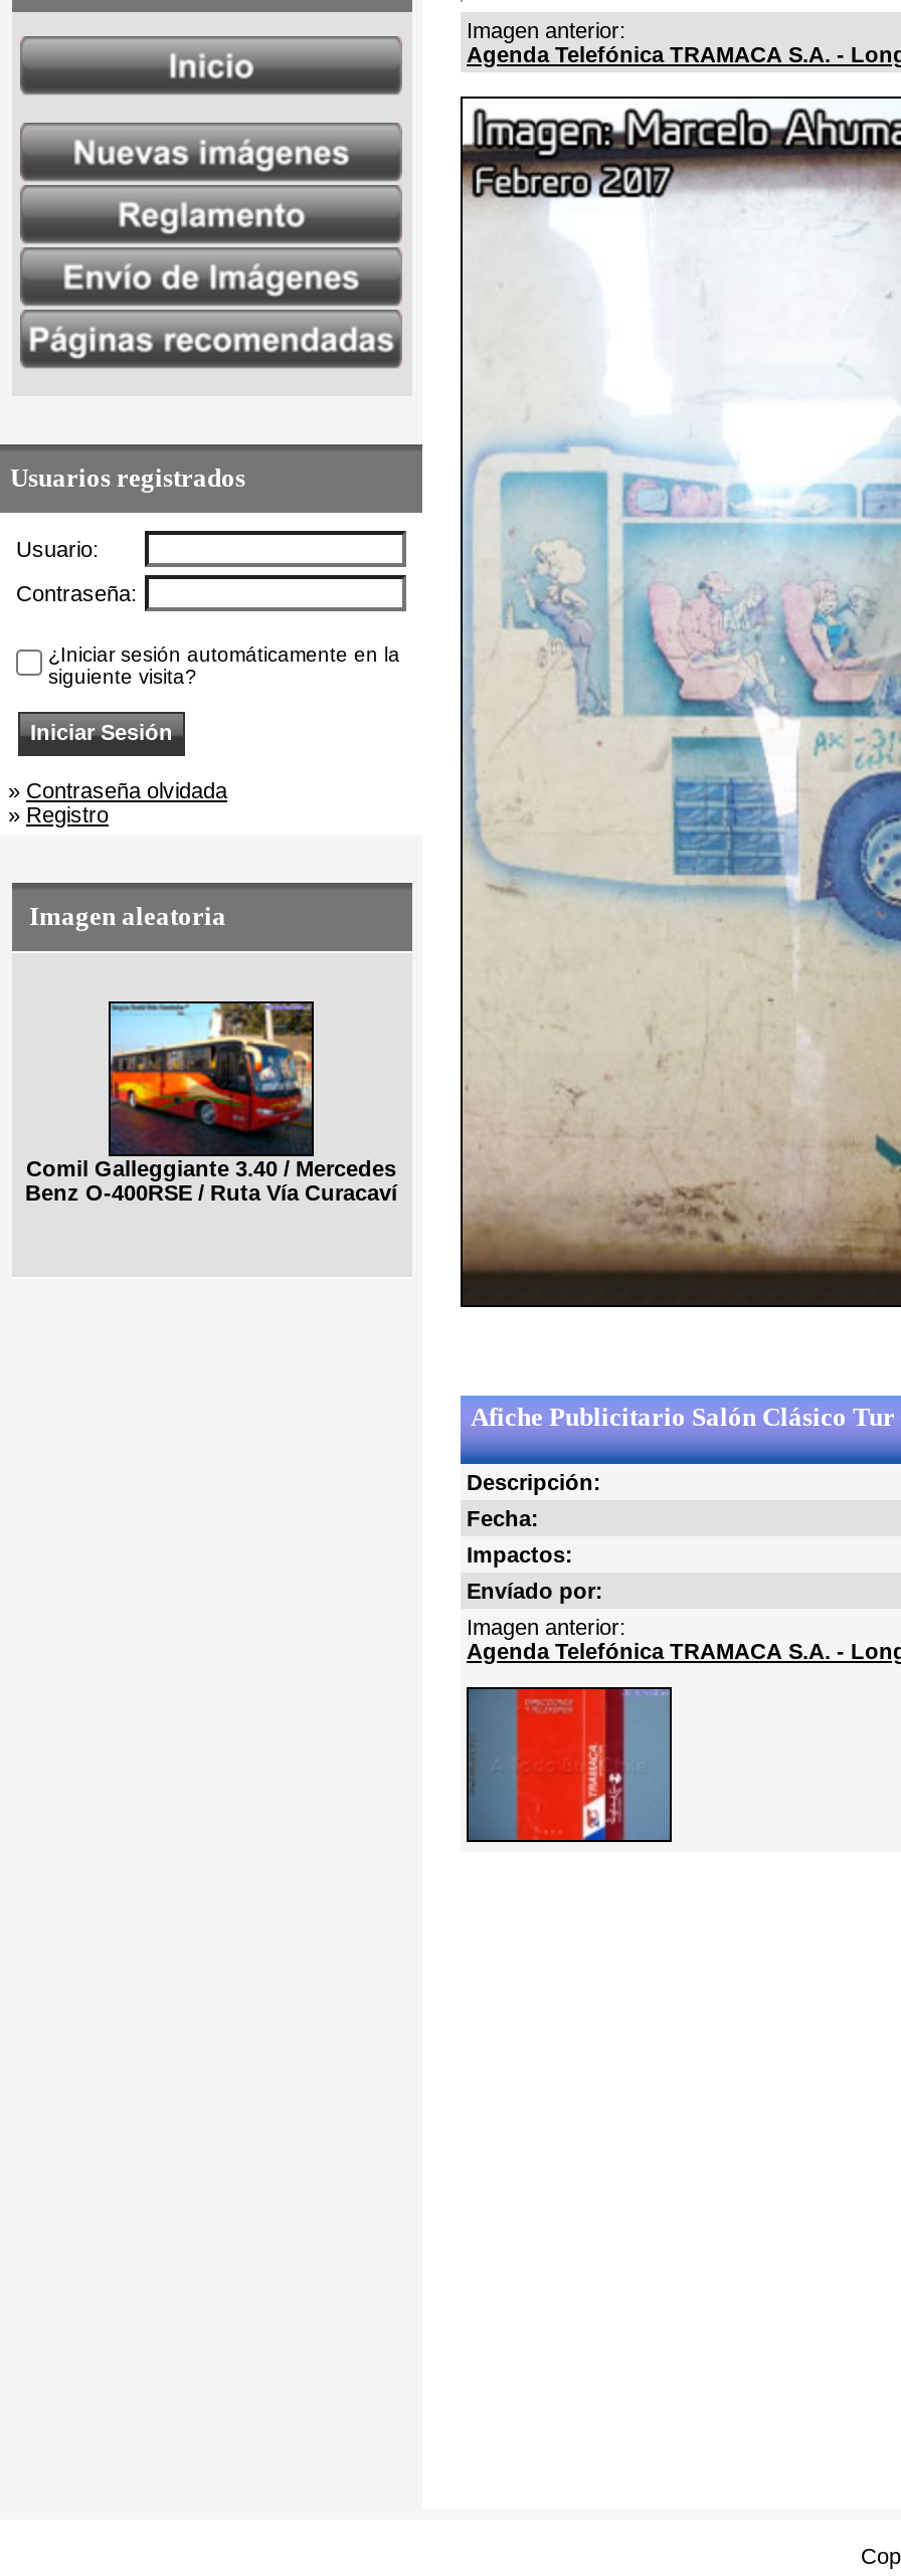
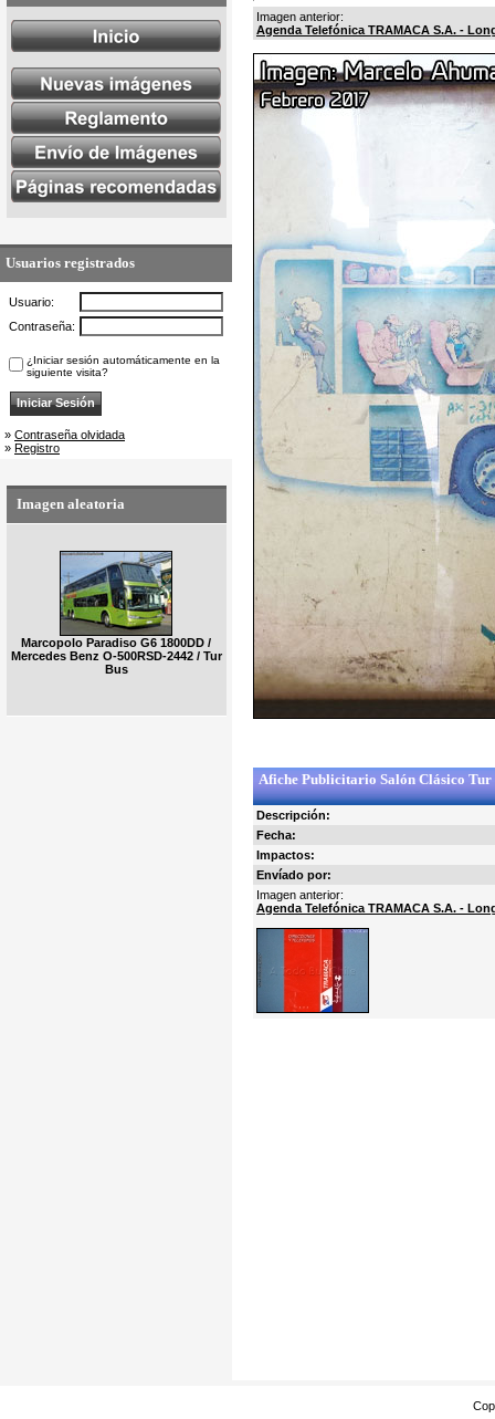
- [image]
- Comil Galleggiante 3.40 / Mercedes
- Benz O-400RSE / Ruta Vía Curacaví
+ [image]
+ Marcopolo Paradiso G6 1800DD /
+ Mercedes Benz O-500RSD-2442 / Tur
+ Bus
